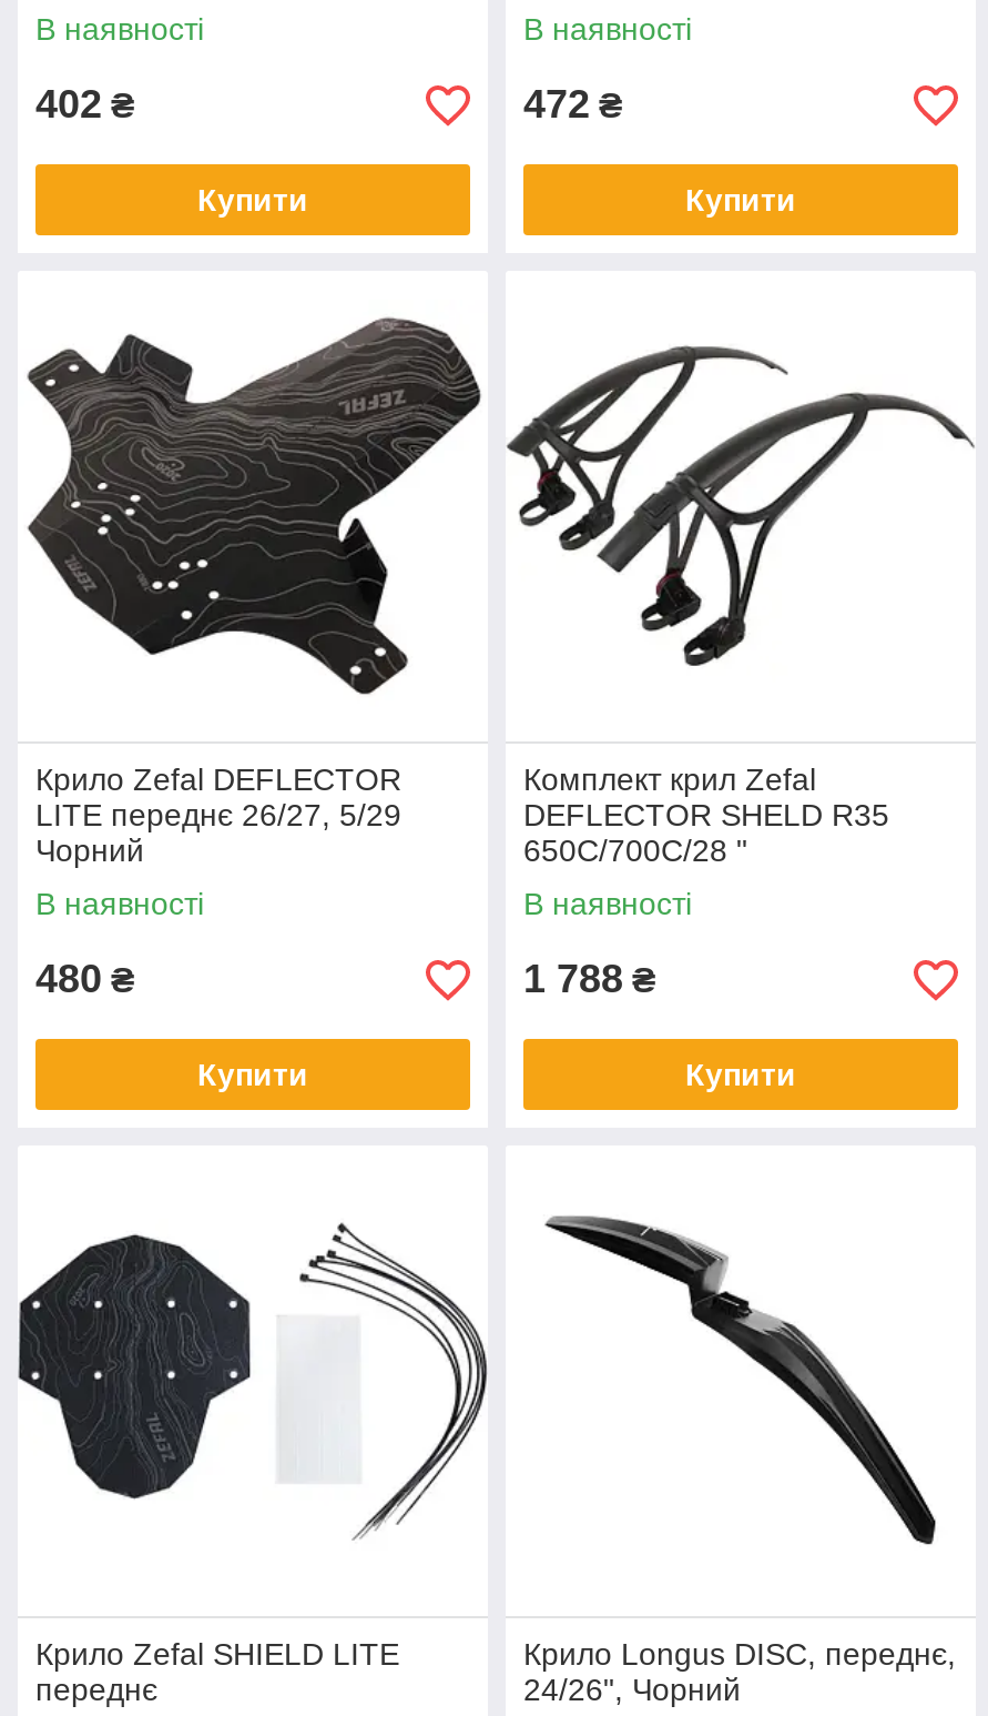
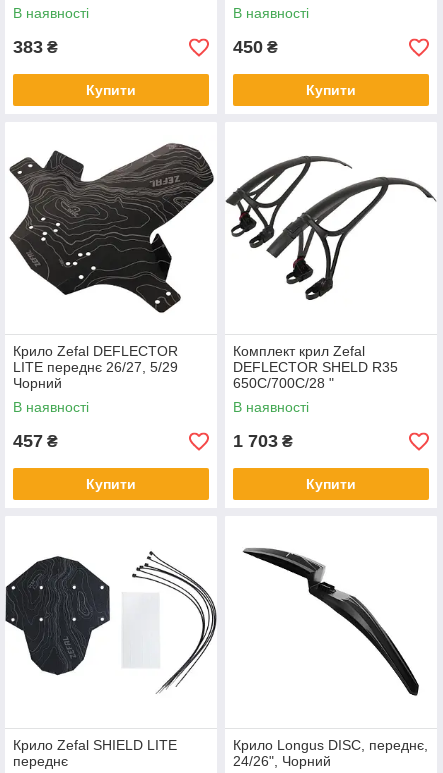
- 402 ₴
+ 383 ₴

- 472 ₴
+ 450 ₴

- 480 ₴
+ 457 ₴

- 1 788 ₴
+ 1 703 ₴
